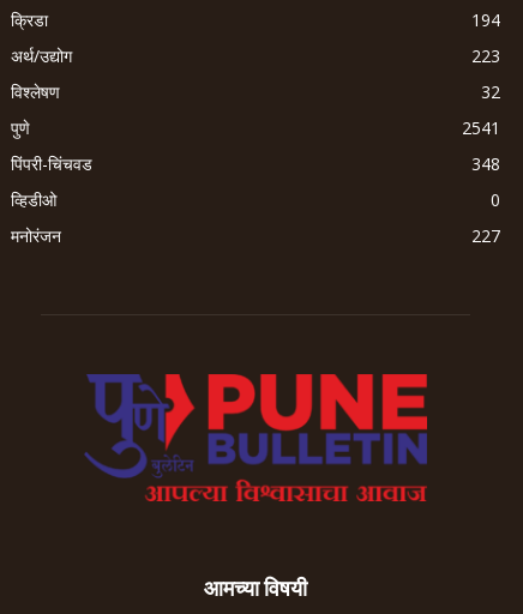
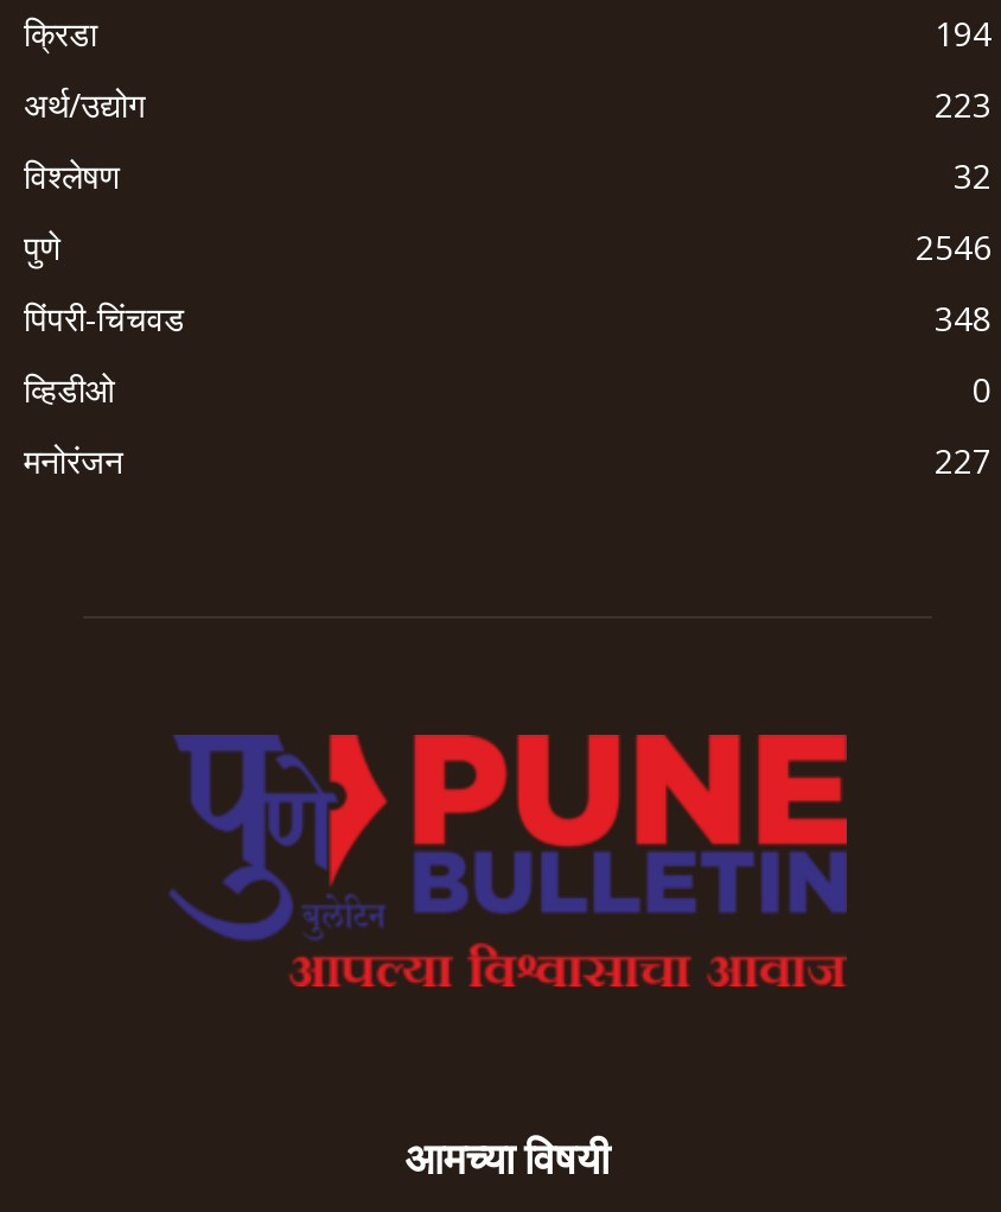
- 2541
+ 2546
